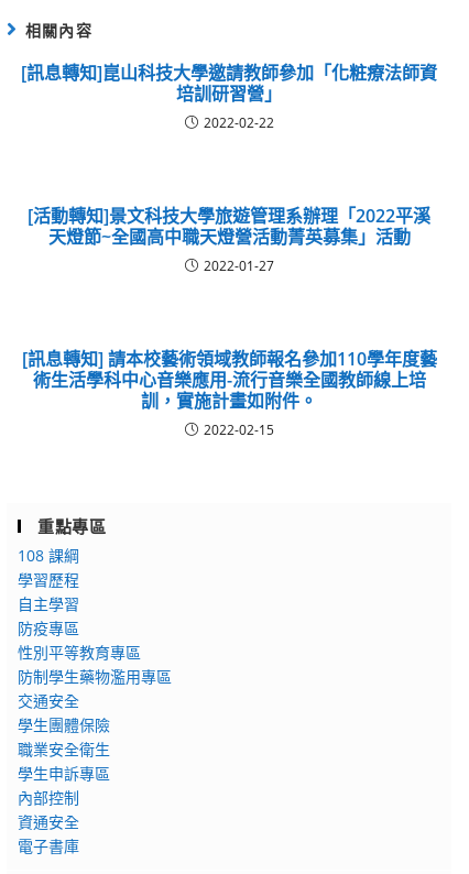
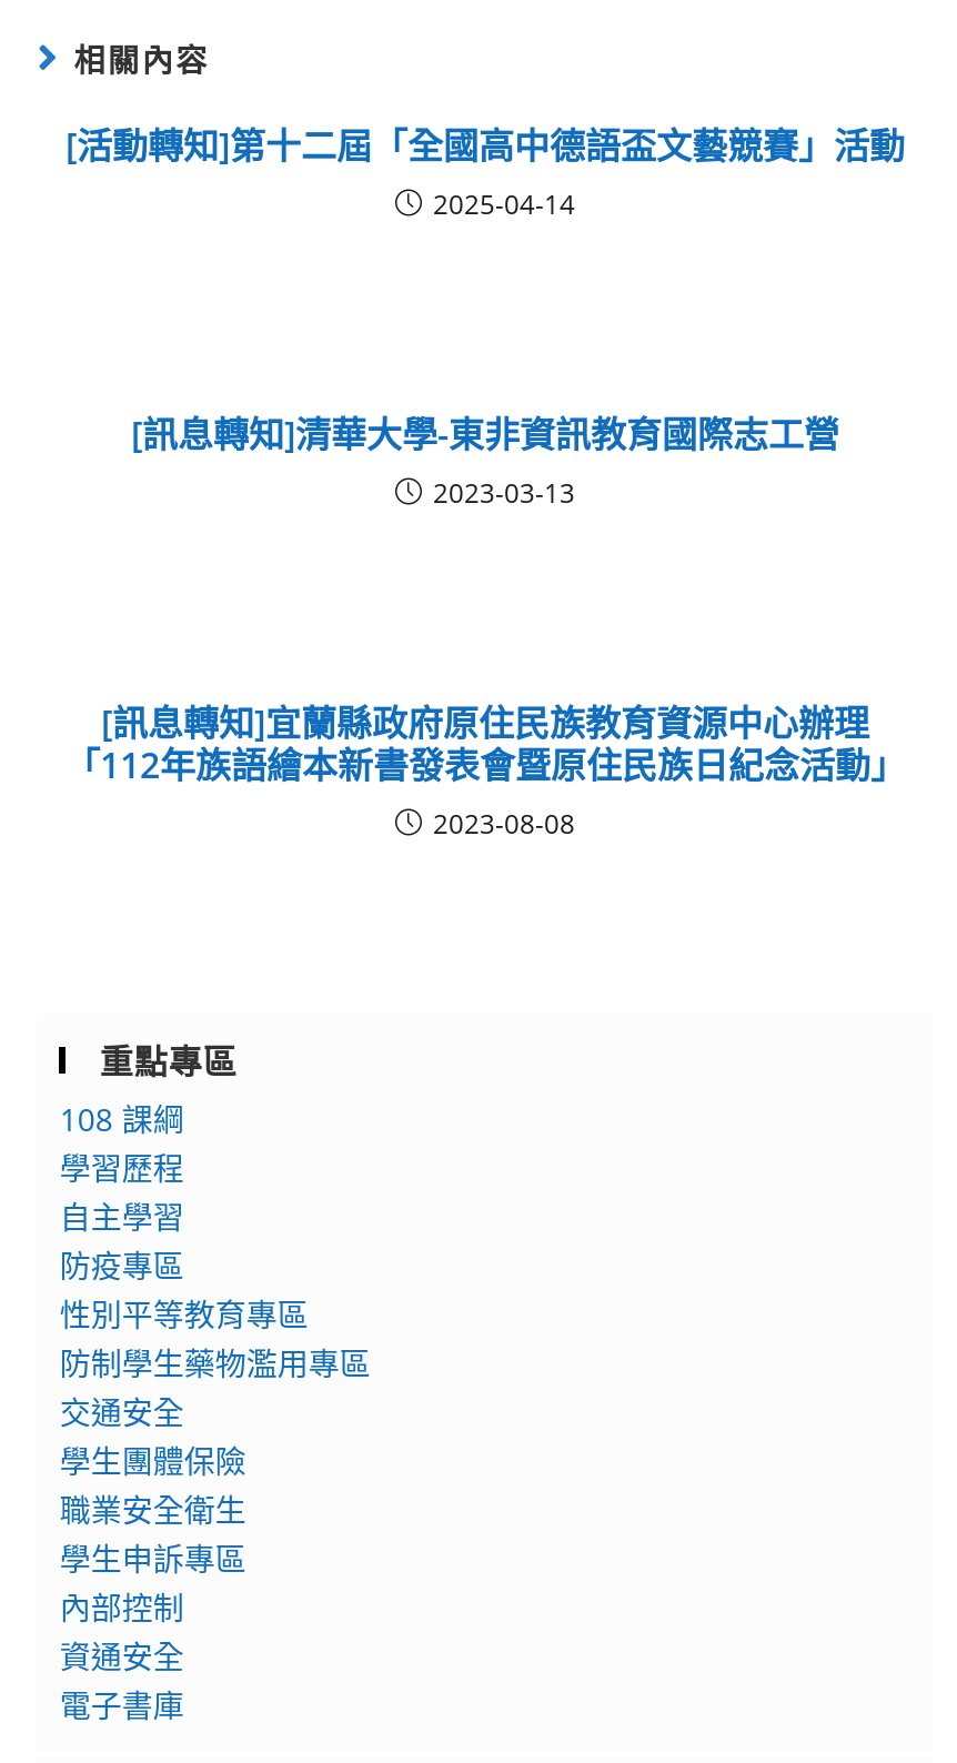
- [訊息轉知]崑山科技大學邀請教師參加「化粧療法師資
- 培訓研習營」
- 2022-02-22
+ [活動轉知]第十二屆「全國高中德語盃文藝競賽」活動
+ 2025-04-14

- [活動轉知]景文科技大學旅遊管理系辦理「2022平溪
- 天燈節~全國高中職天燈營活動菁英募集」活動
- 2022-01-27
+ [訊息轉知]清華大學-東非資訊教育國際志工營
+ 2023-03-13

- [訊息轉知] 請本校藝術領域教師報名參加110學年度藝
- 術生活學科中心音樂應用-流行音樂全國教師線上培
- 訓，實施計畫如附件。
- 2022-02-15
+ [訊息轉知]宜蘭縣政府原住民族教育資源中心辦理
+ 「112年族語繪本新書發表會暨原住民族日紀念活動」
+ 2023-08-08
